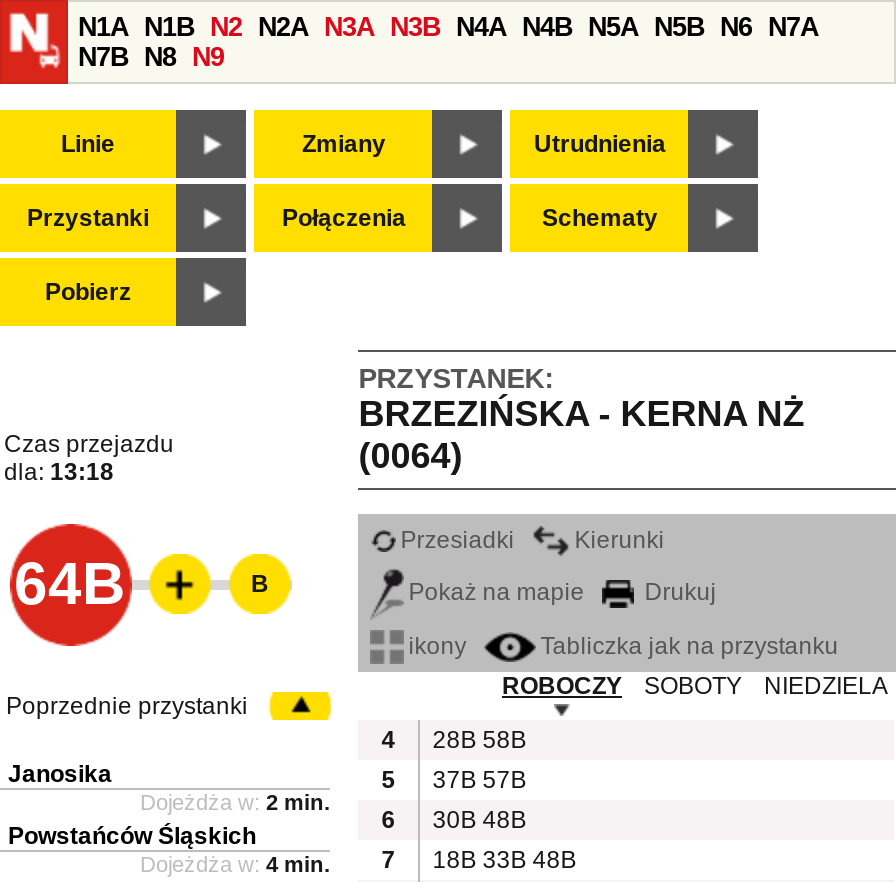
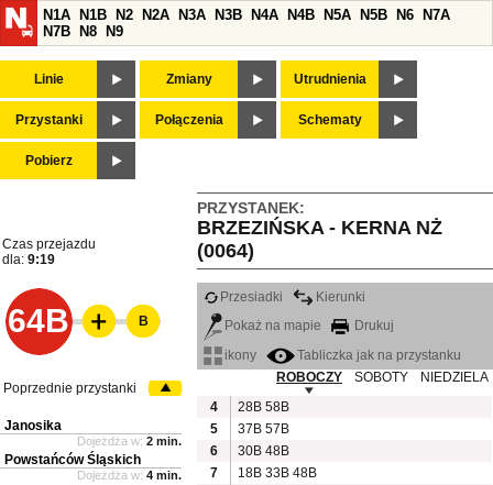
- dla: 13:18
+ dla: 9:19
